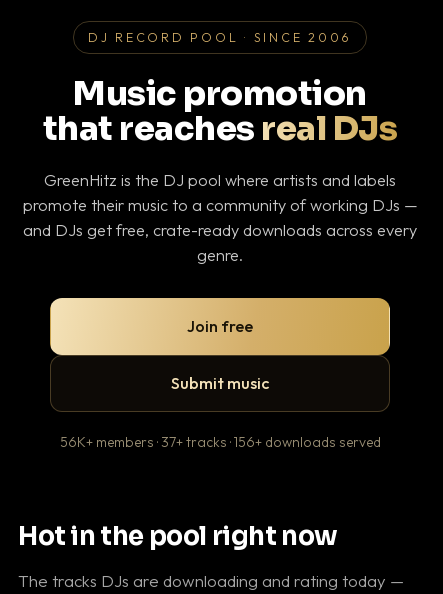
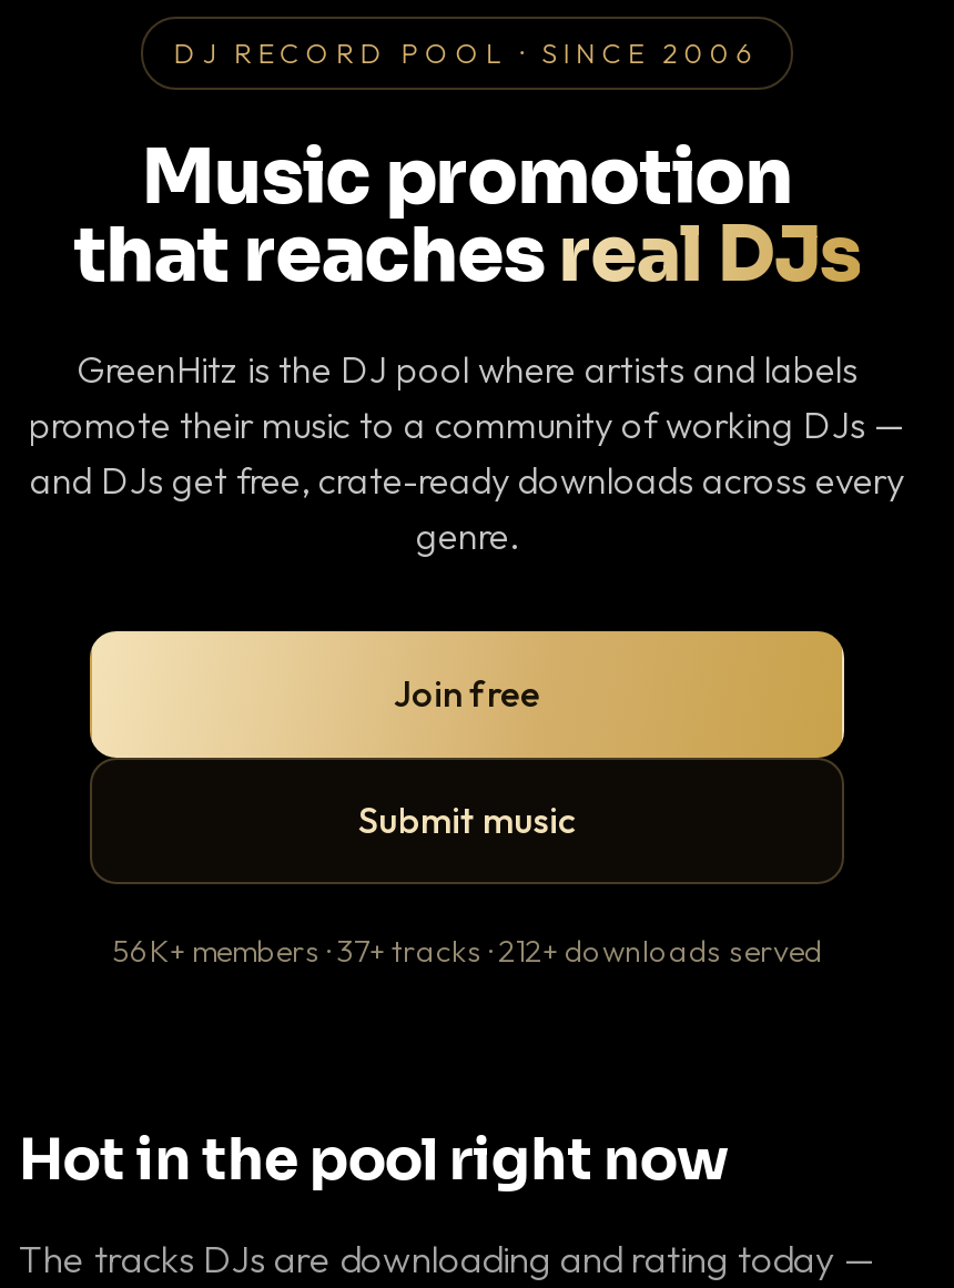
- 56K+ members · 37+ tracks · 156+ downloads served
+ 56K+ members · 37+ tracks · 212+ downloads served
